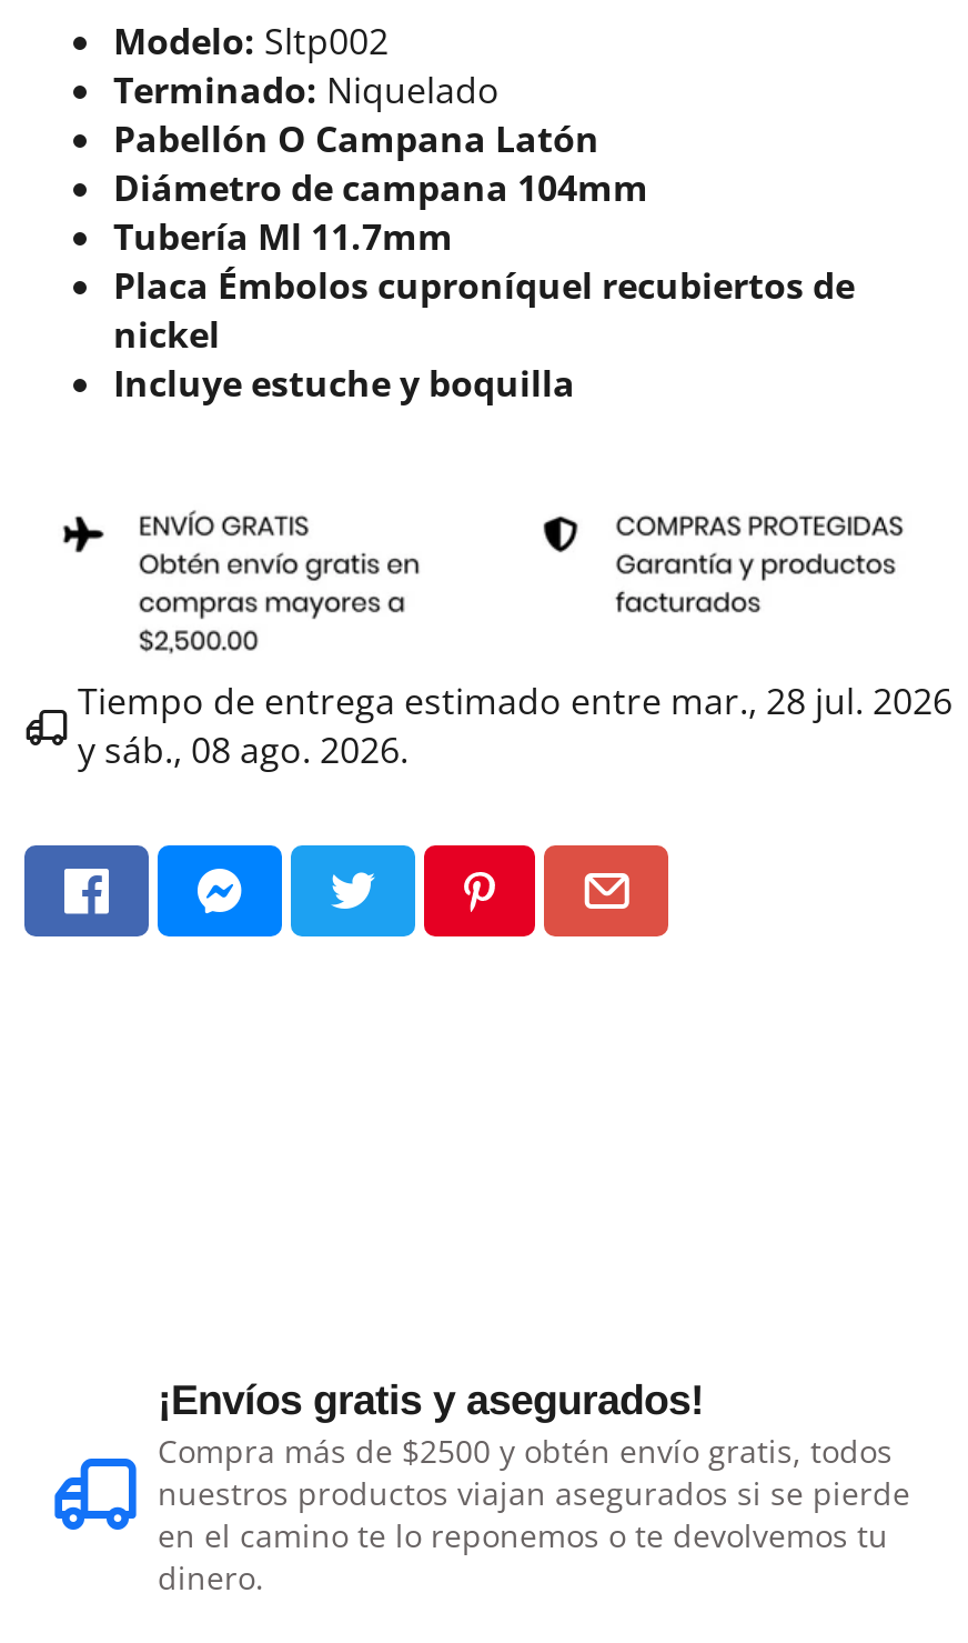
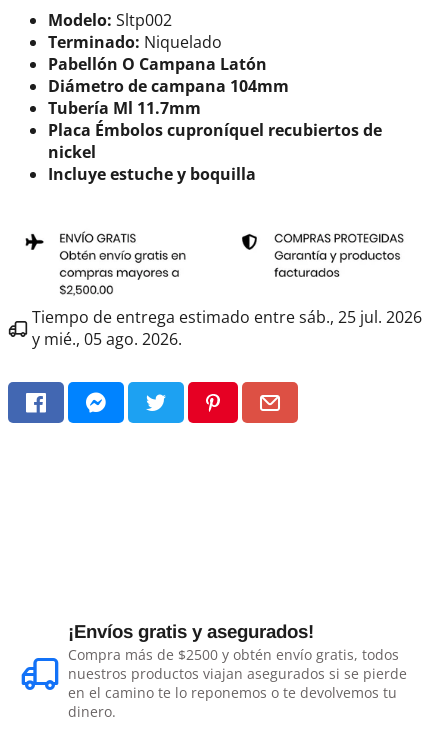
- Tiempo de entrega estimado entre mar., 28 jul. 2026
+ Tiempo de entrega estimado entre sáb., 25 jul. 2026

- y sáb., 08 ago. 2026.
+ y mié., 05 ago. 2026.
